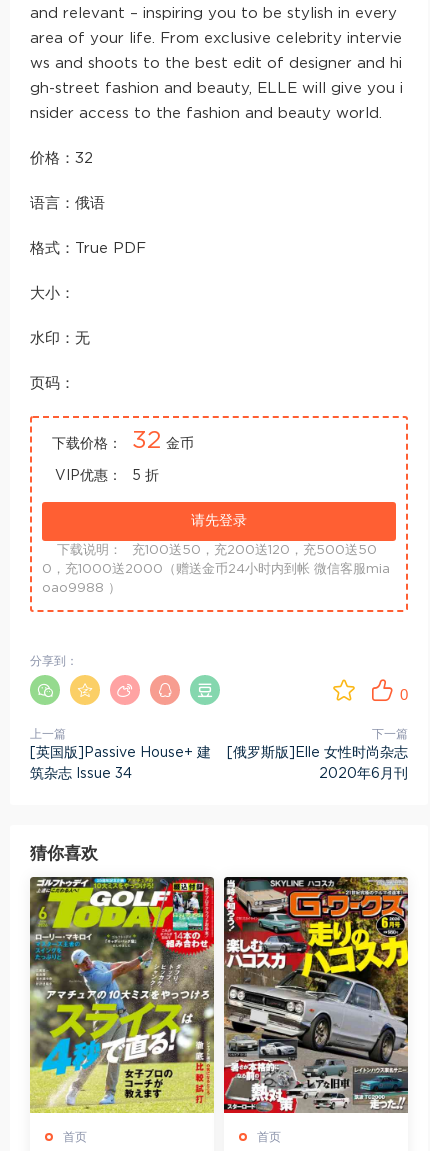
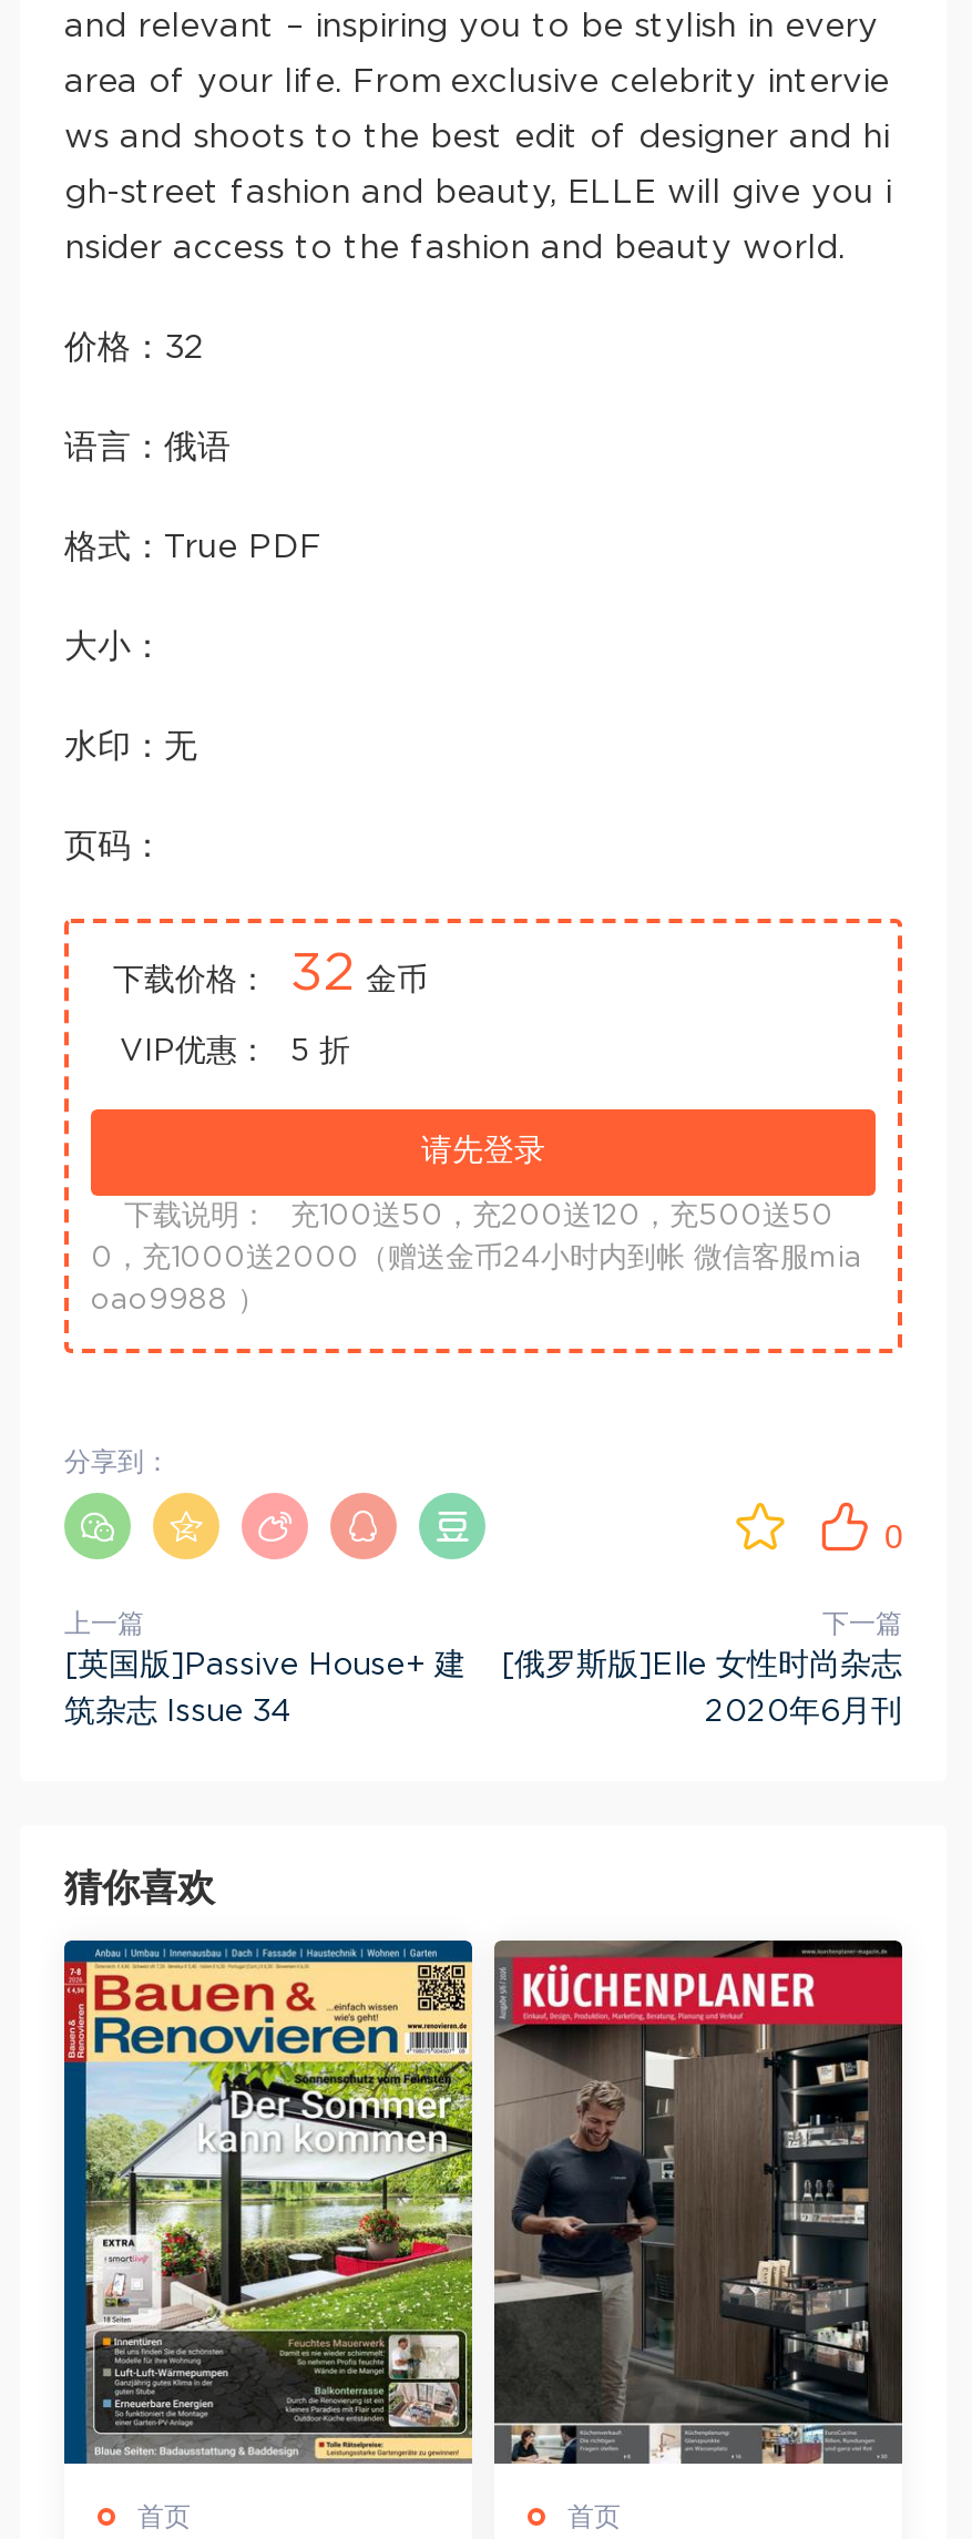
- [image]
+ [image]

- [image]
+ [image]
